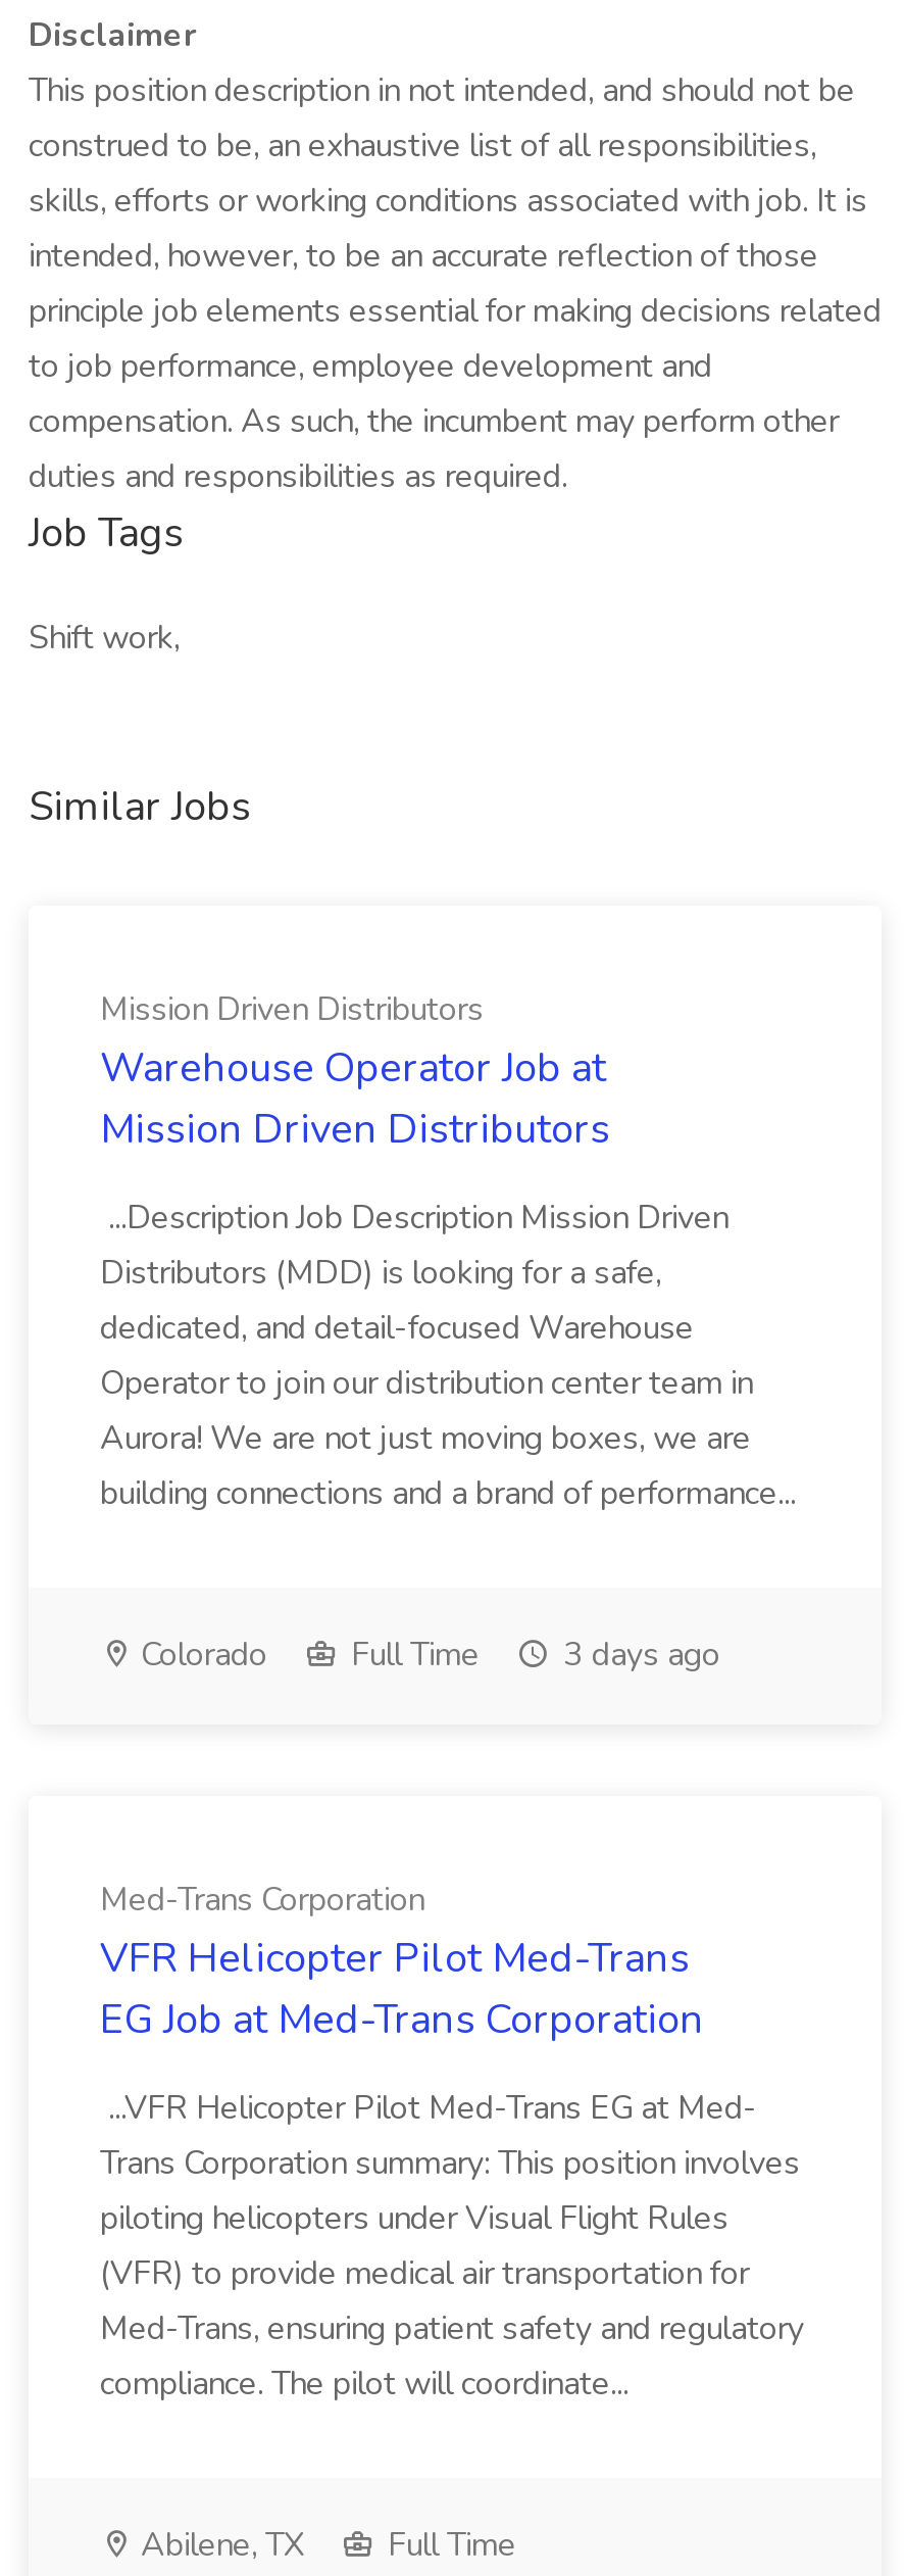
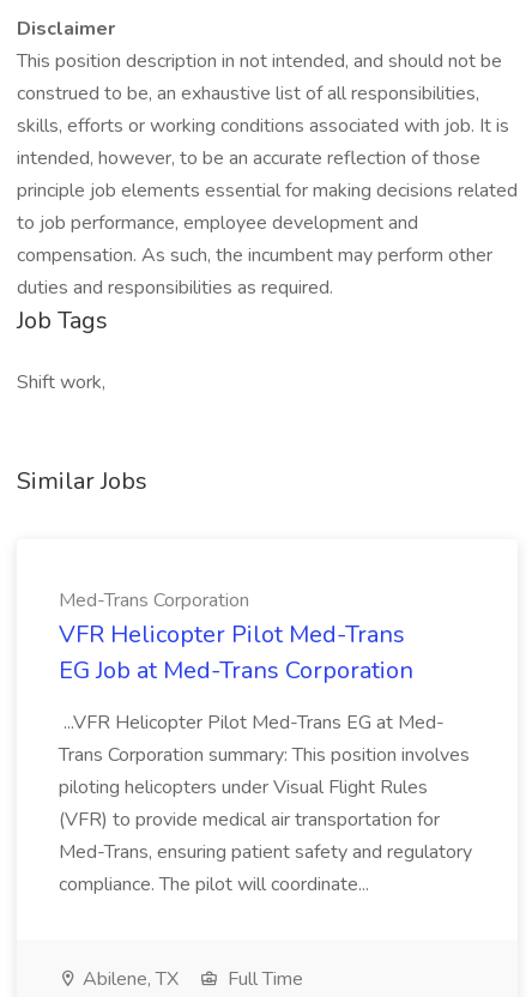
- Mission Driven Distributors
- Warehouse Operator Job at
- Mission Driven Distributors
- ...Description Job Description Mission Driven
- Distributors (MDD) is looking for a safe,
- dedicated, and detail-focused Warehouse
- Operator to join our distribution center team in
- Aurora! We are not just moving boxes, we are
- building connections and a brand of performance...

- Colorado
- Full Time
- 3 days ago
